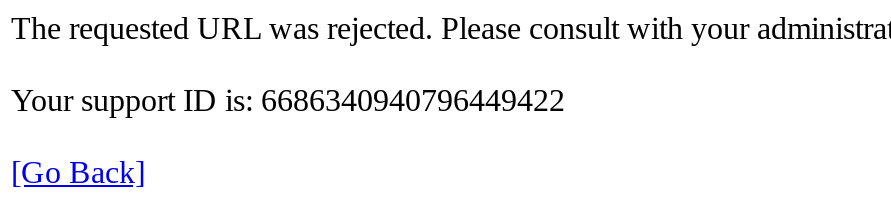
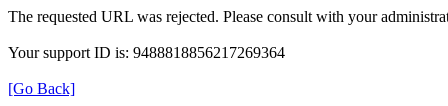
- Your support ID is: 6686340940796449422
+ Your support ID is: 9488818856217269364
